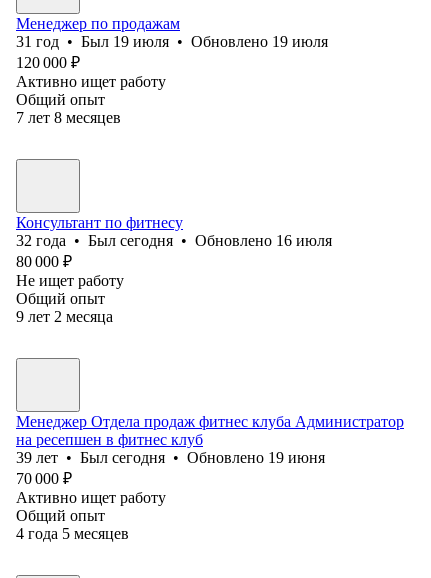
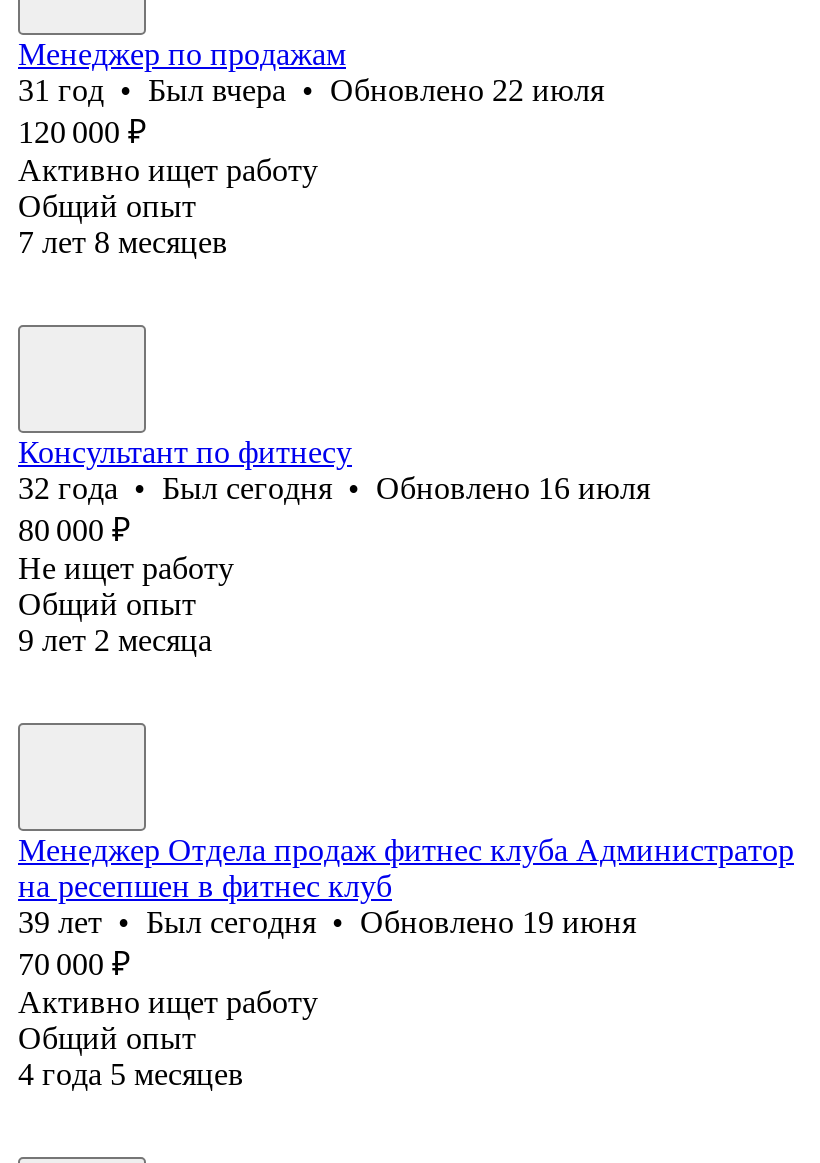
- 31 год • Был 19 июля • Обновлено 19 июля
+ 31 год • Был вчера • Обновлено 22 июля
